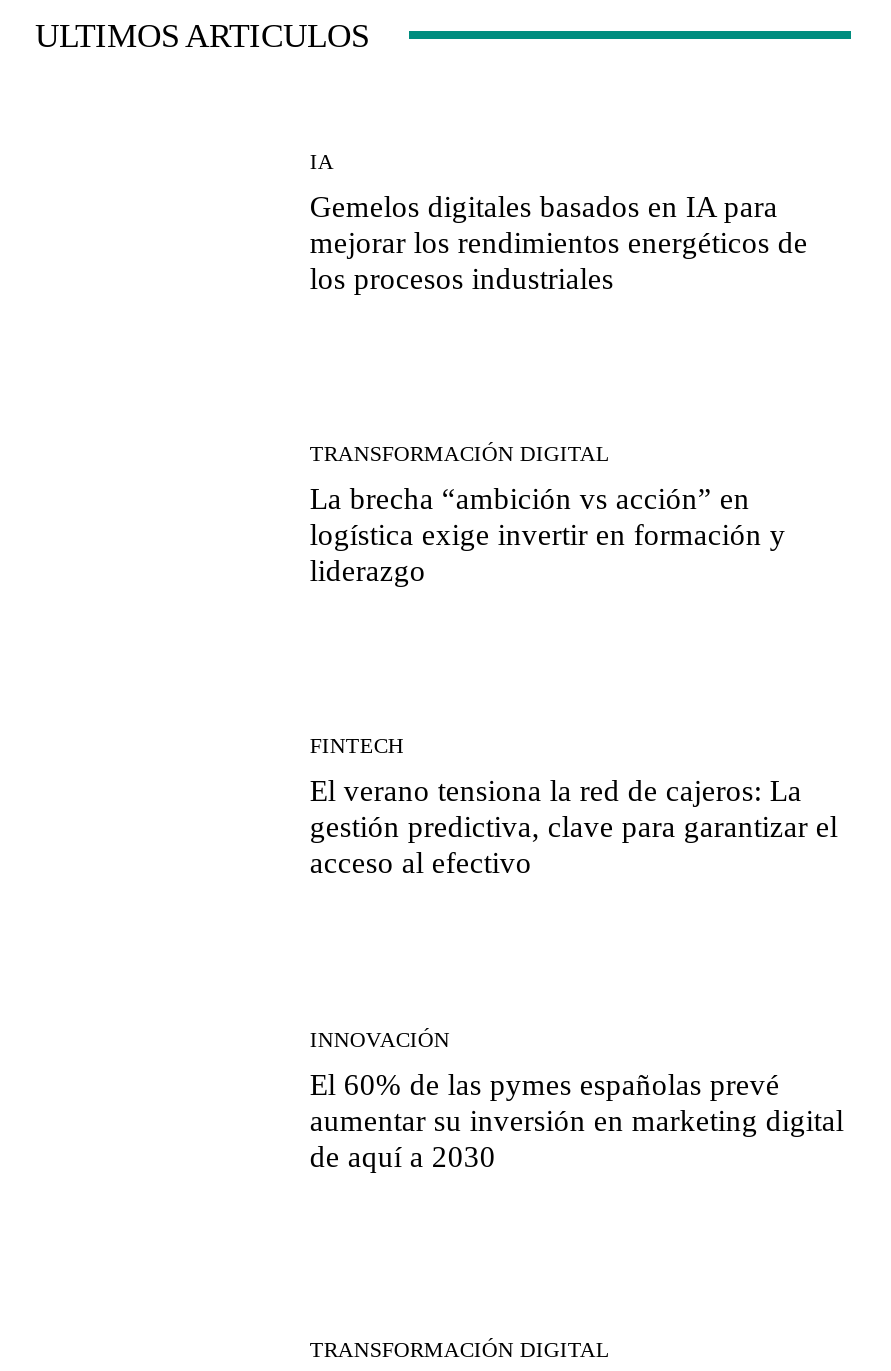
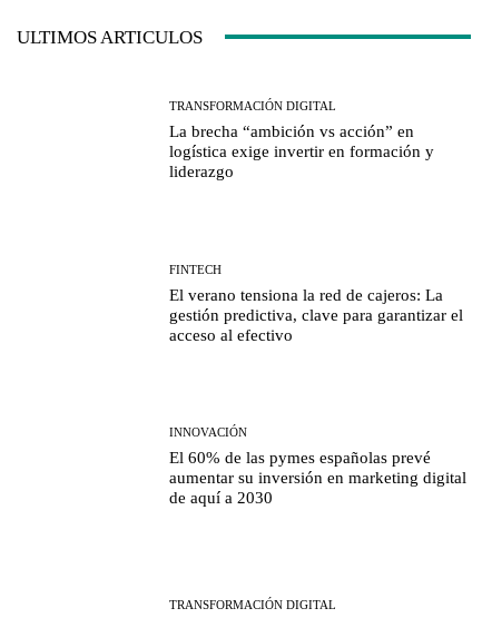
- IA
- Gemelos digitales basados en IA para
- mejorar los rendimientos energéticos de
- los procesos industriales
